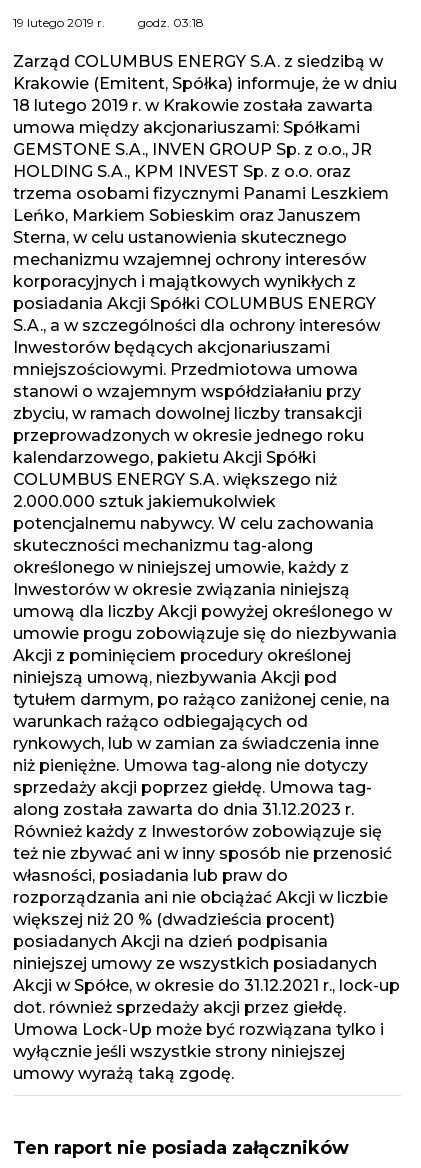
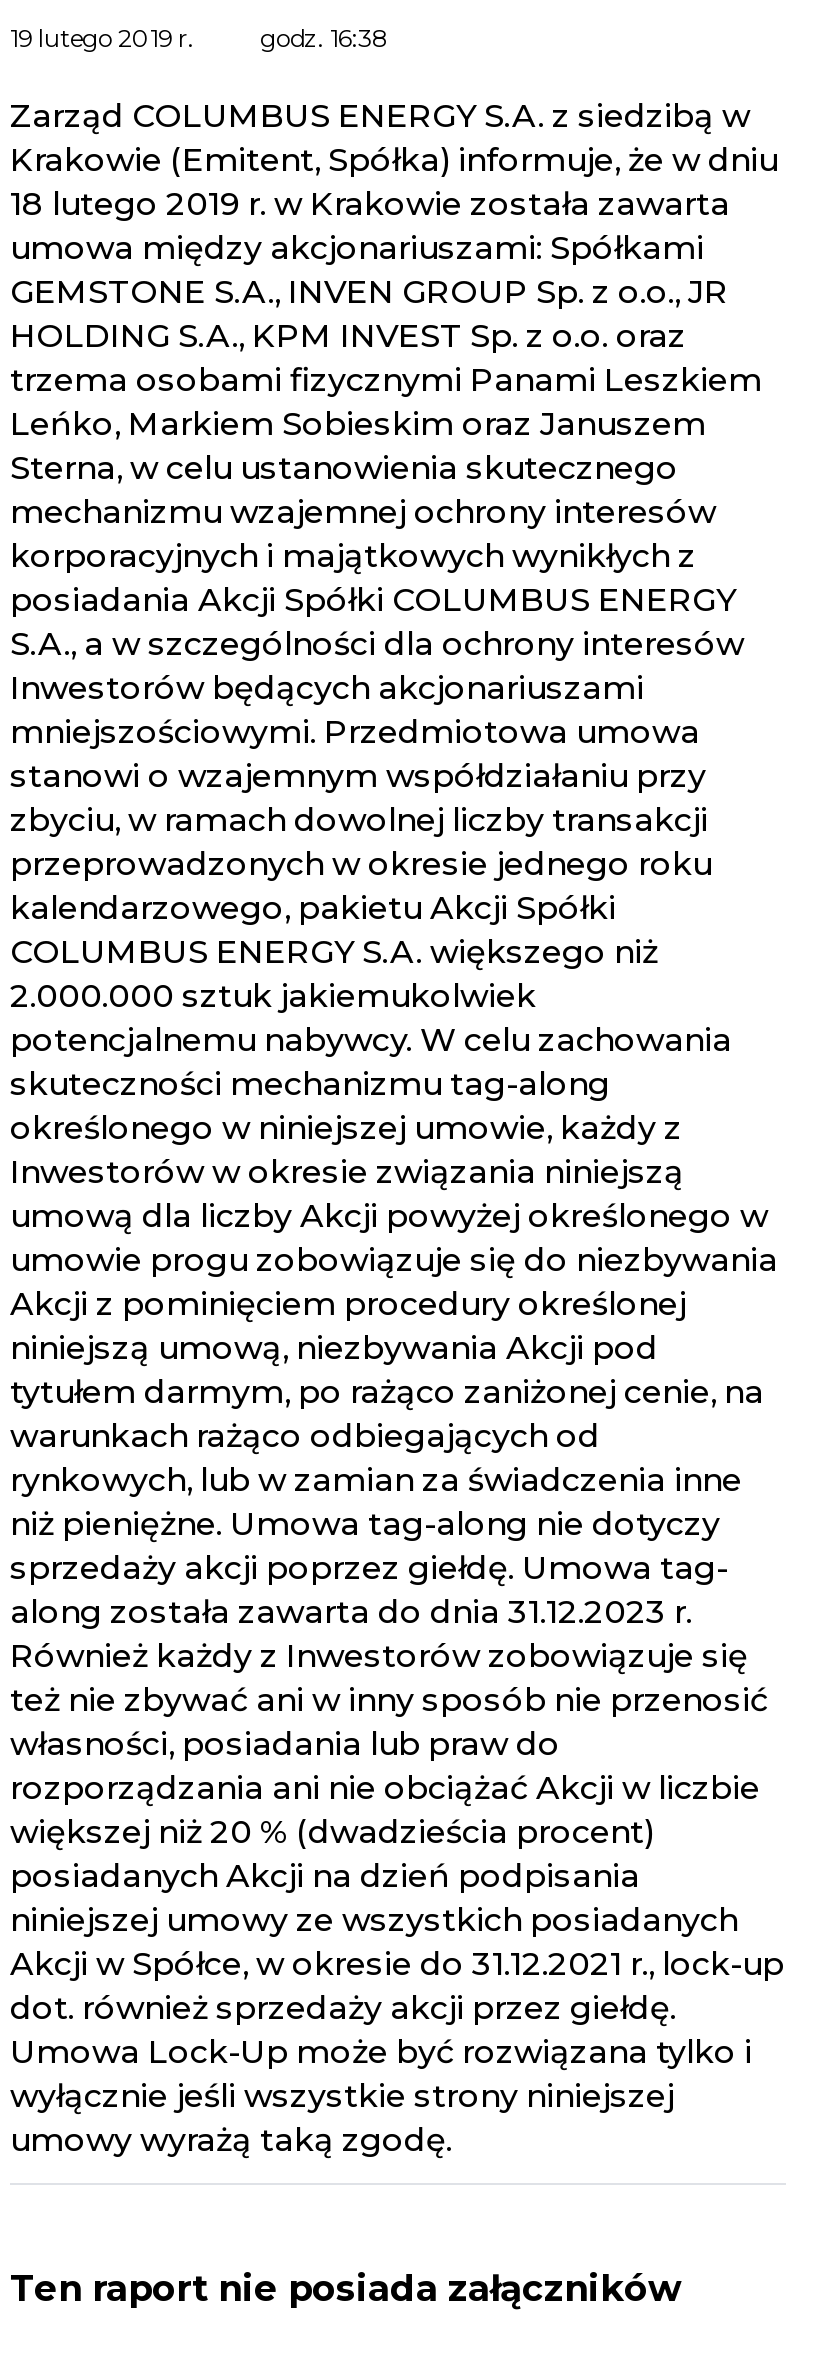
- 19 lutego 2019 r. godz. 03:18
+ 19 lutego 2019 r. godz. 16:38
